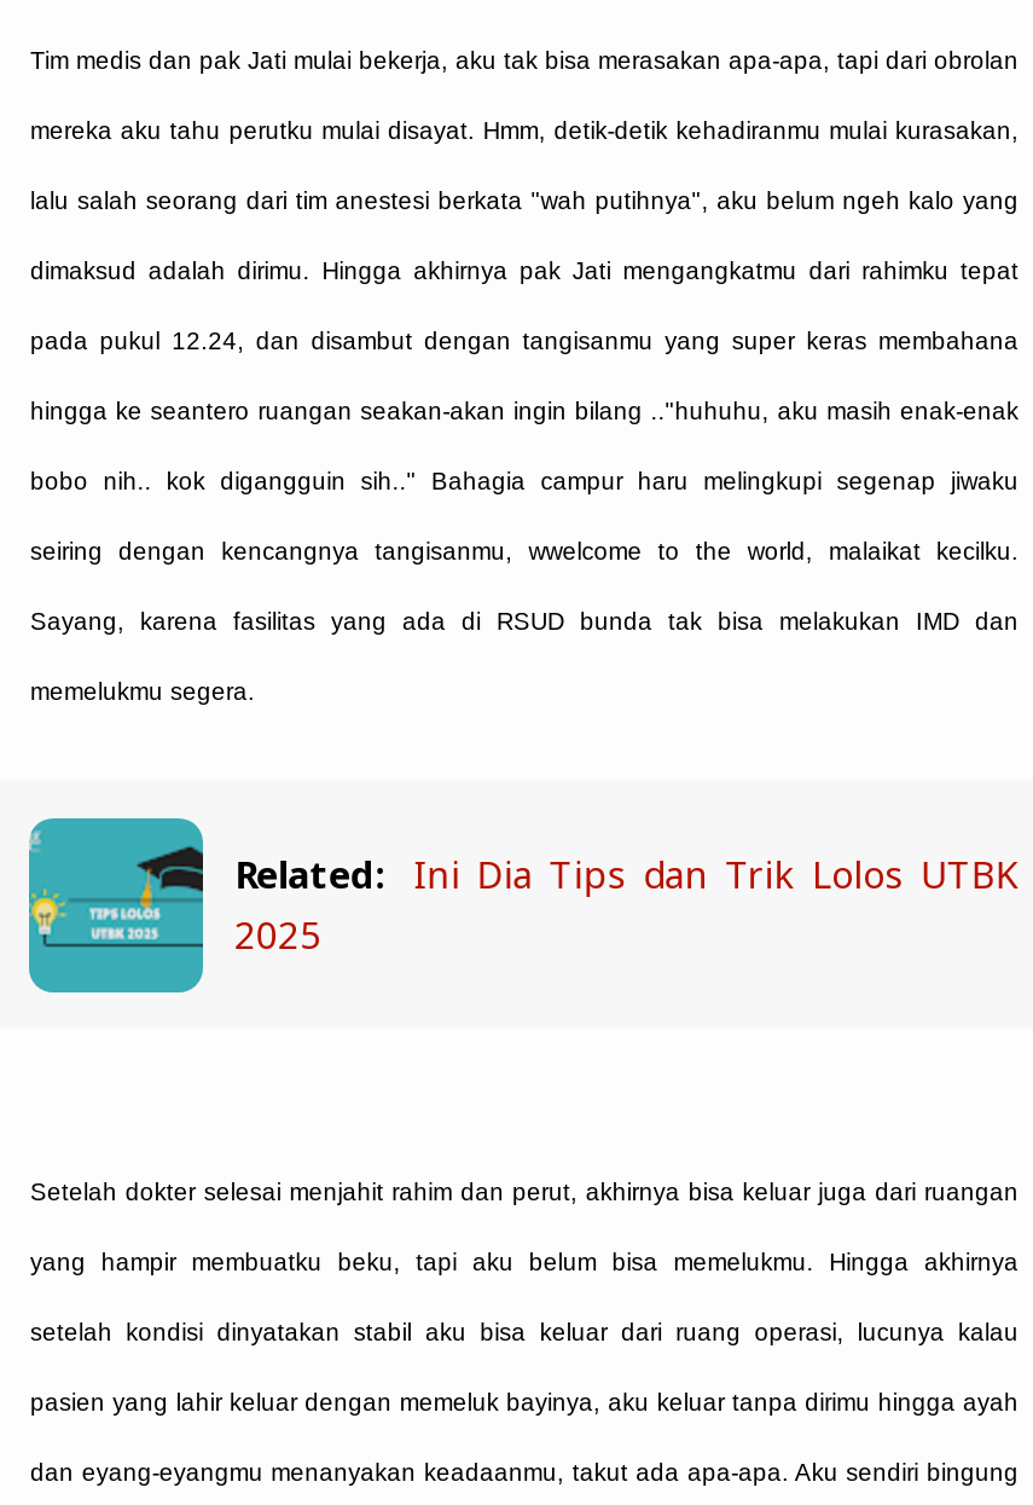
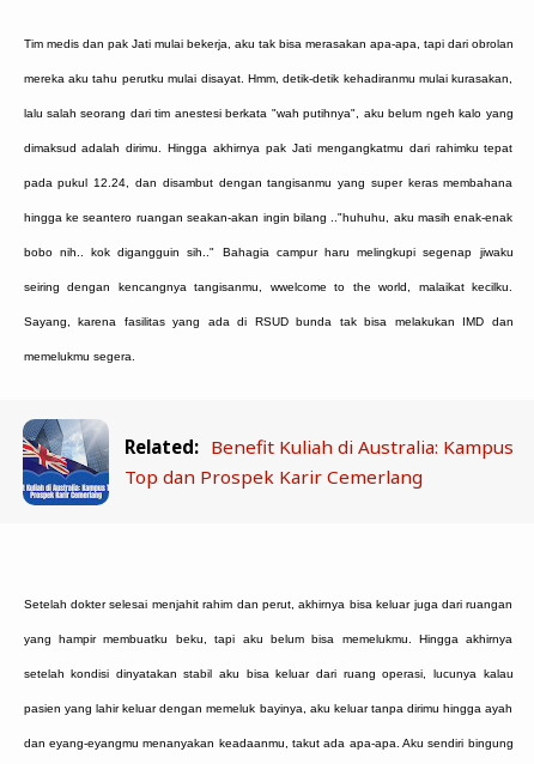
- [image]
- Related:
- Ini Dia Tips dan Trik Lolos UTBK
- 2025
+ [image]
+ Related: Benefit Kuliah di Australia: Kampus
+ Top dan Prospek Karir Cemerlang
